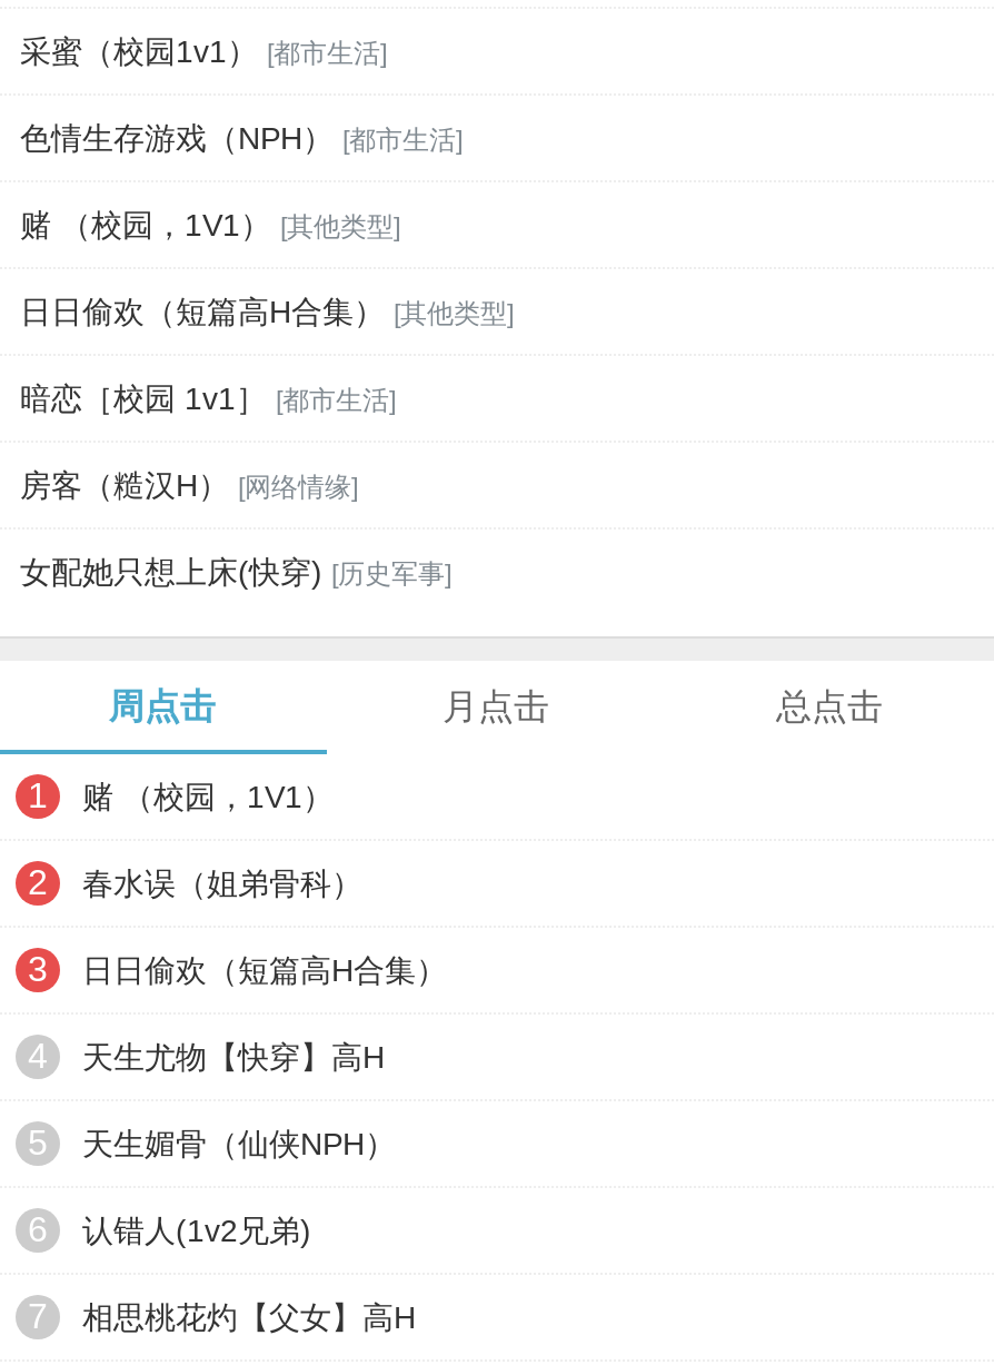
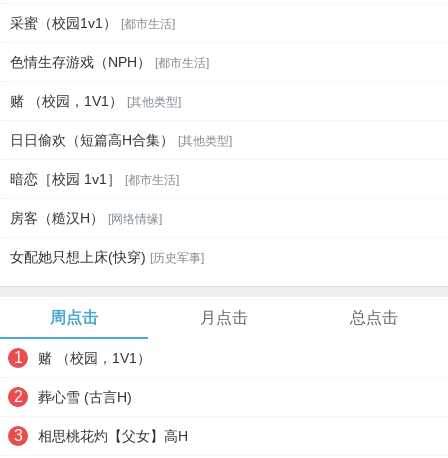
- 春水误（姐弟骨科）
+ 葬心雪 (古言H)

- 日日偷欢（短篇高H合集）
- 4
- 天生尤物【快穿】高H
- 5
- 天生媚骨（仙侠NPH）
- 6
- 认错人(1v2兄弟)
- 7
